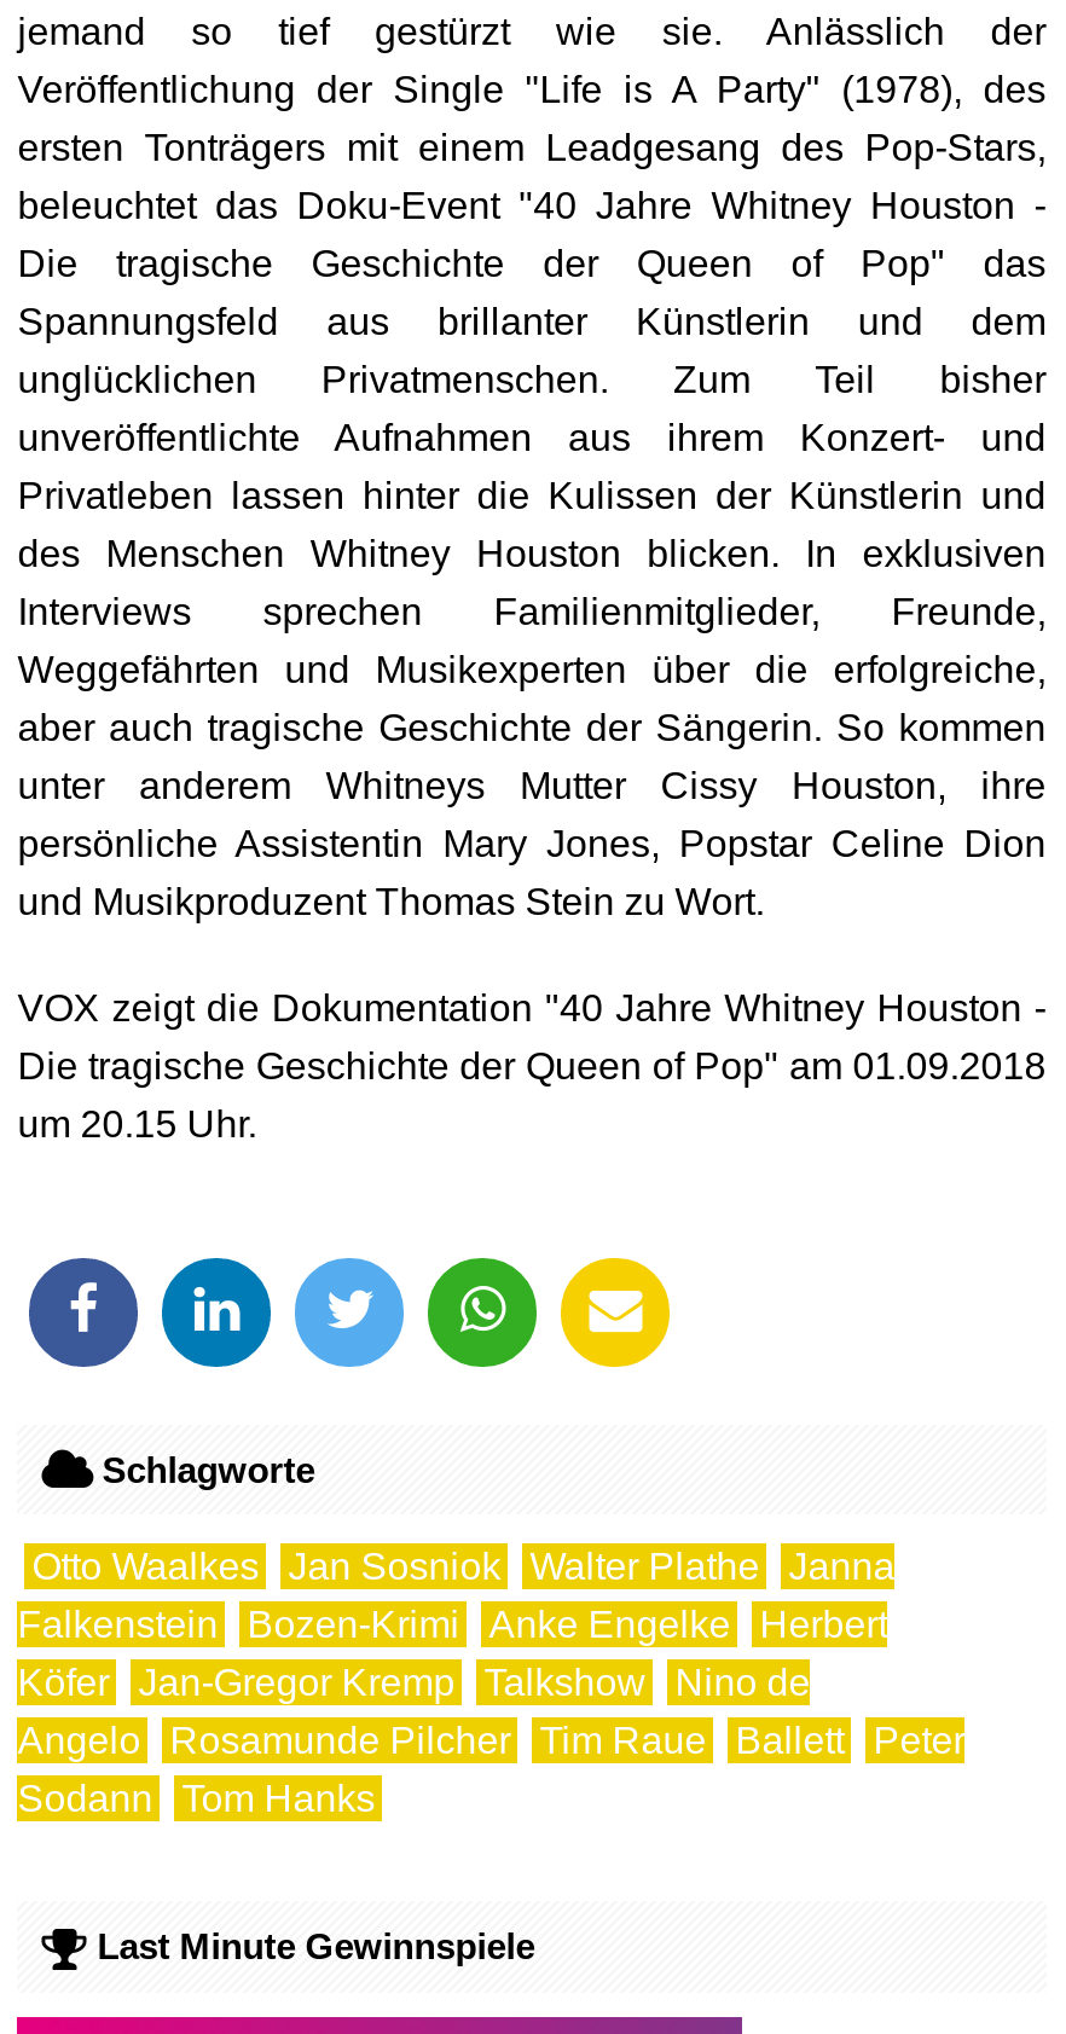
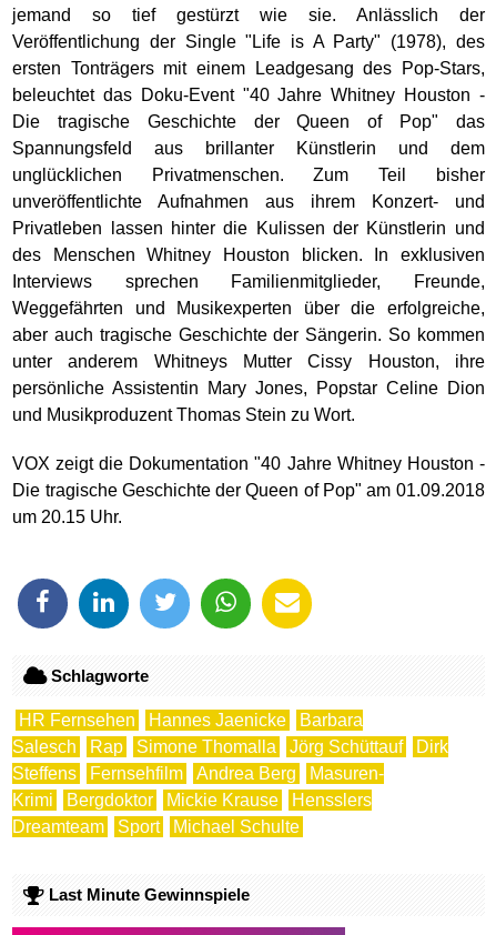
- Otto Waalkes
- Jan Sosniok
- Walter Plathe
- Janna
- Falkenstein
- Bozen-Krimi
- Anke Engelke
- Herbert
- Köfer
- Jan-Gregor Kremp
- Talkshow
- Nino de
- Angelo
- Rosamunde Pilcher
- Tim Raue
- Ballett
- Peter
- Sodann
- Tom Hanks
+ HR Fernsehen
+ Hannes Jaenicke
+ Barbara
+ Salesch
+ Rap
+ Simone Thomalla
+ Jörg Schüttauf
+ Dirk
+ Steffens
+ Fernsehfilm
+ Andrea Berg
+ Masuren-
+ Krimi
+ Bergdoktor
+ Mickie Krause
+ Hensslers
+ Dreamteam
+ Sport
+ Michael Schulte
